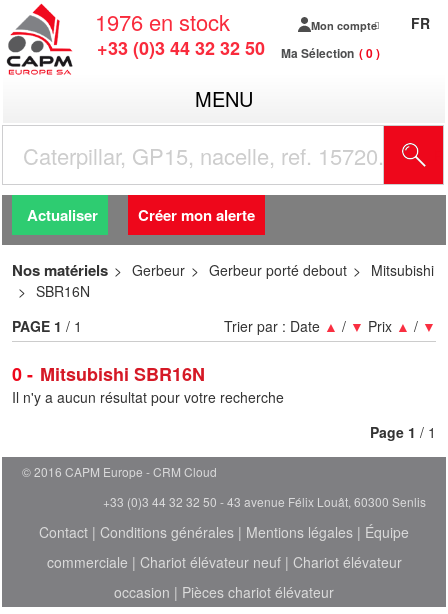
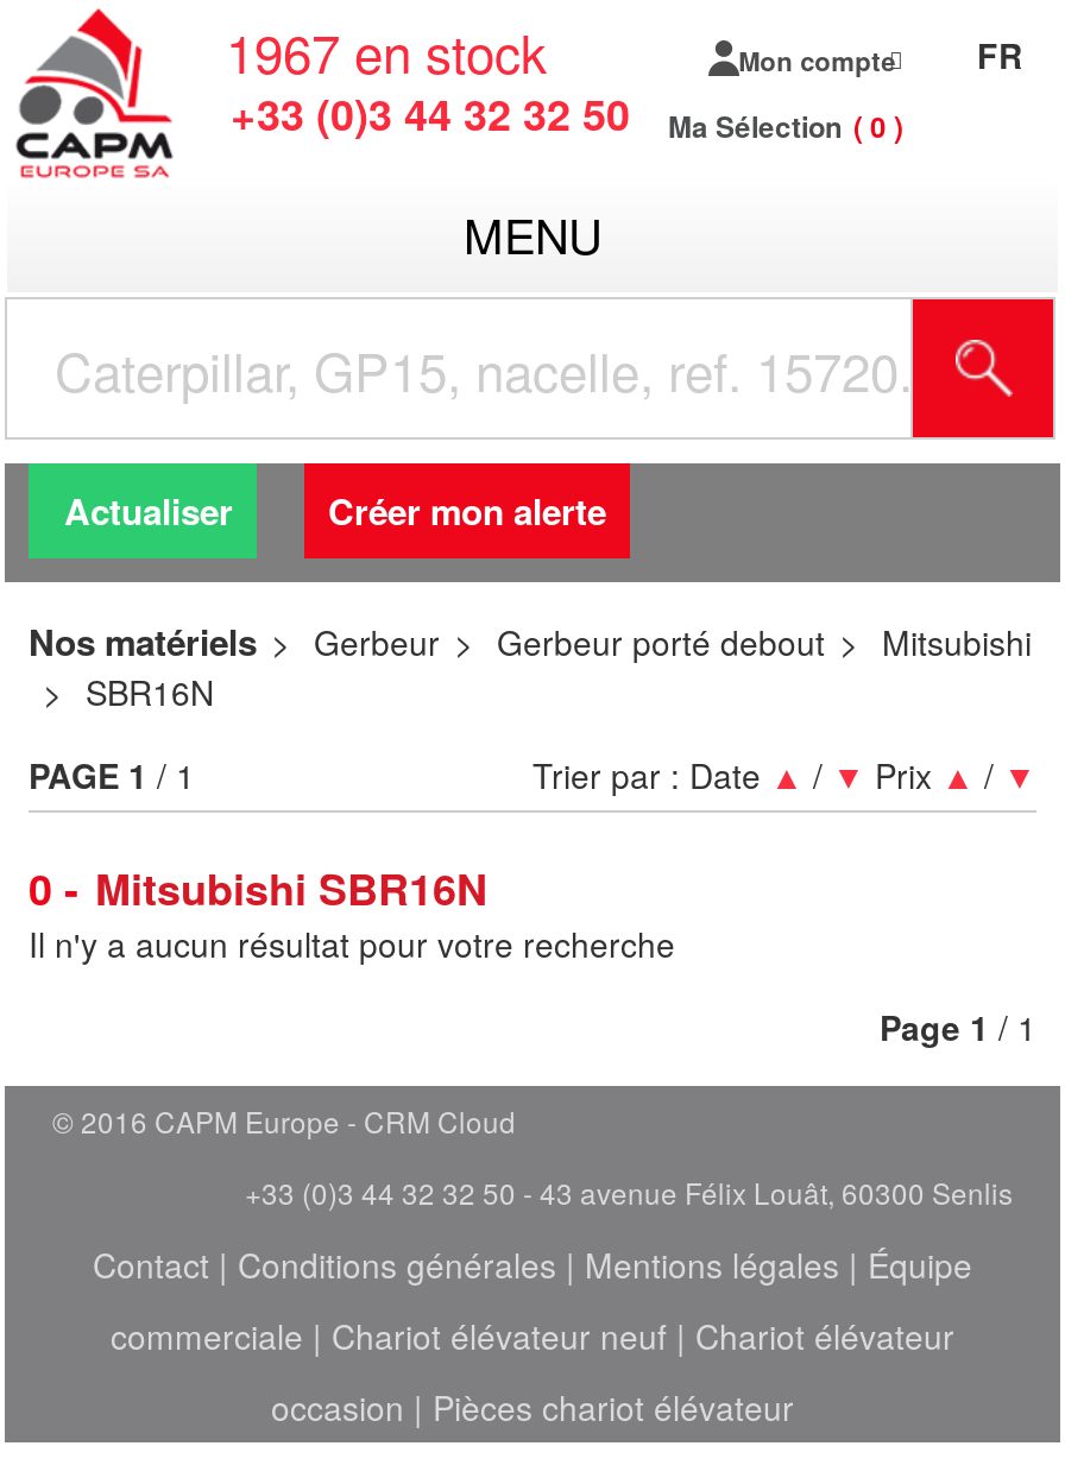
- 1976 en stock
+ 1967 en stock
